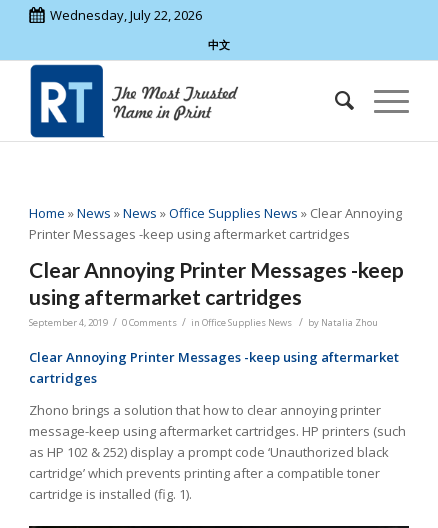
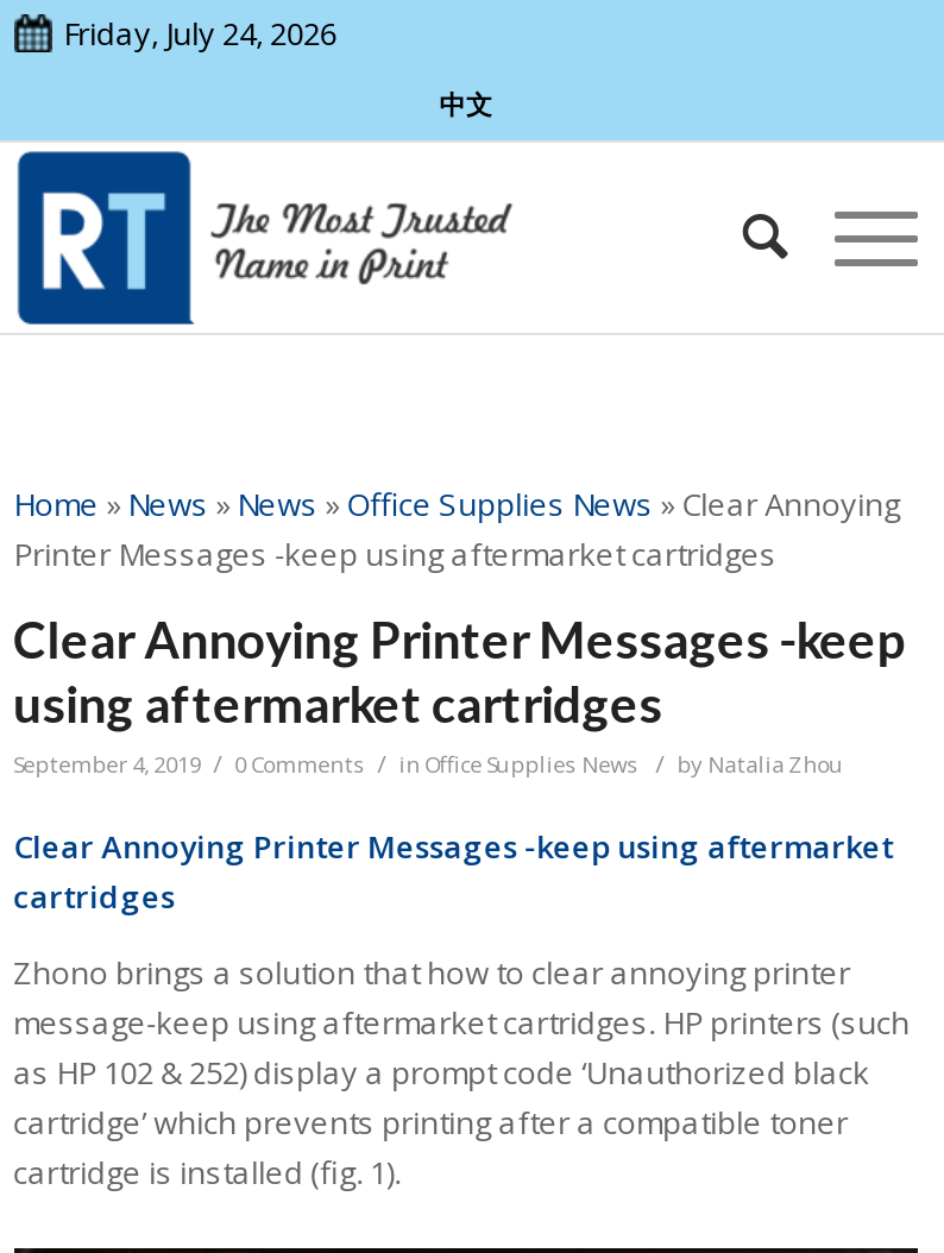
- Wednesday, July 22, 2026
+ Friday, July 24, 2026
